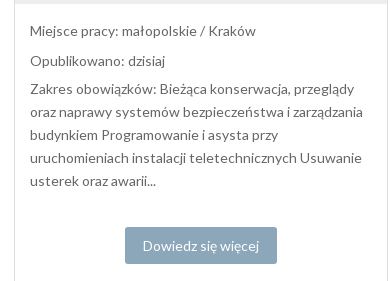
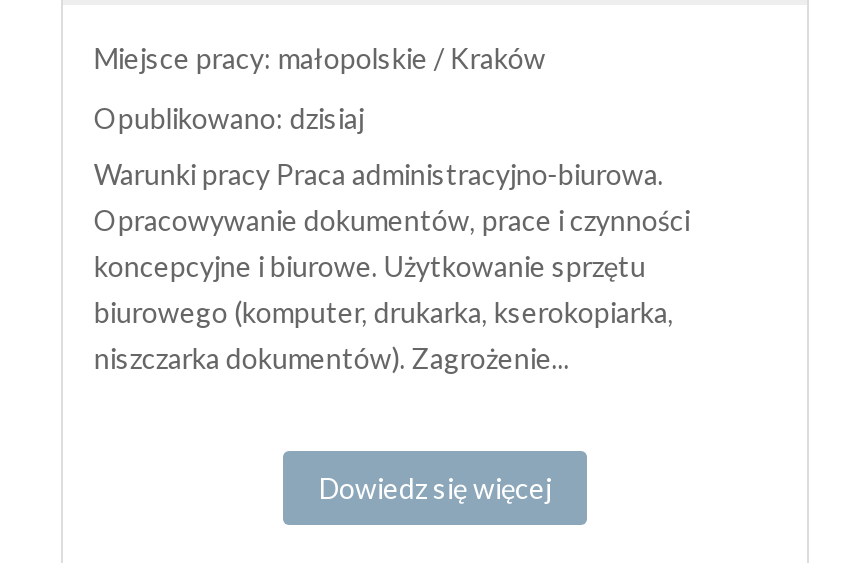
- Zakres obowiązków: Bieżąca konserwacja, przeglądy
- oraz naprawy systemów bezpieczeństwa i zarządzania
- budynkiem Programowanie i asysta przy
- uruchomieniach instalacji teletechnicznych Usuwanie
- usterek oraz awarii...
+ Warunki pracy Praca administracyjno-biurowa.
+ Opracowywanie dokumentów, prace i czynności
+ koncepcyjne i biurowe. Użytkowanie sprzętu
+ biurowego (komputer, drukarka, kserokopiarka,
+ niszczarka dokumentów). Zagrożenie...
